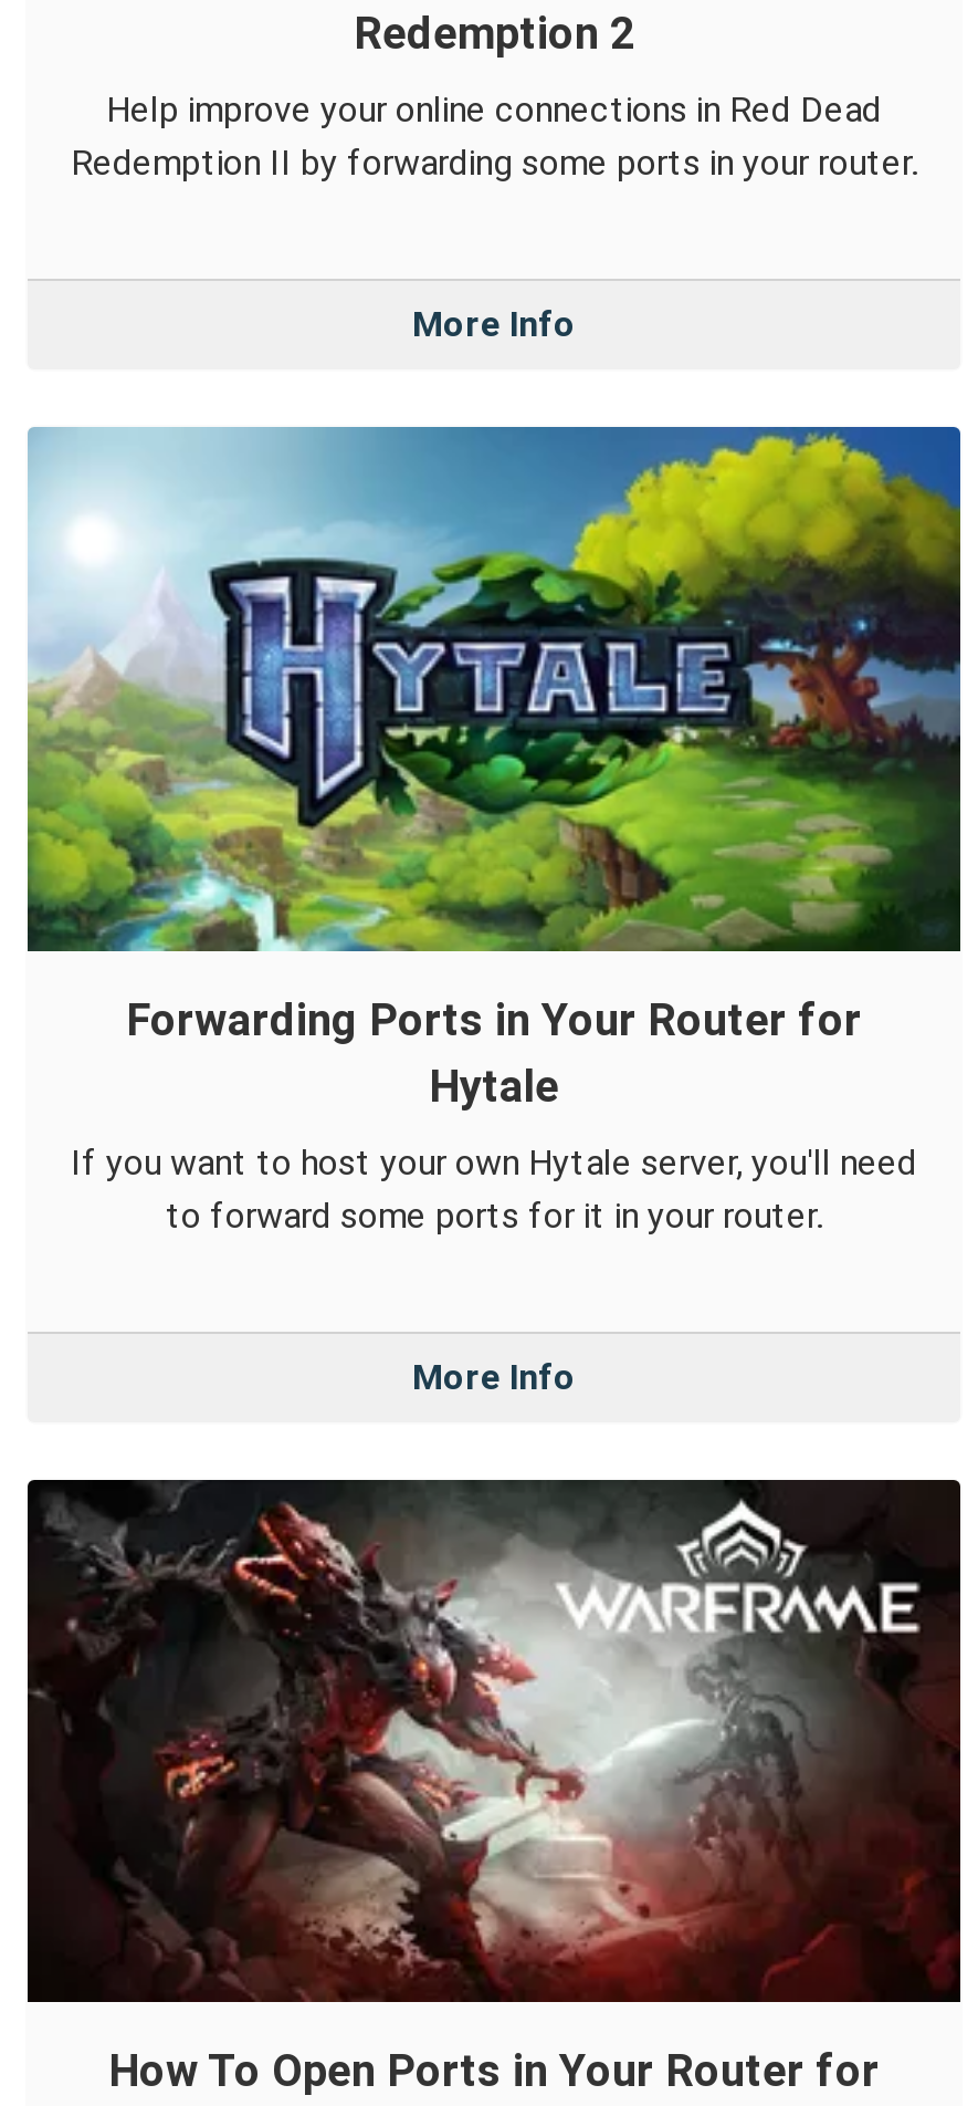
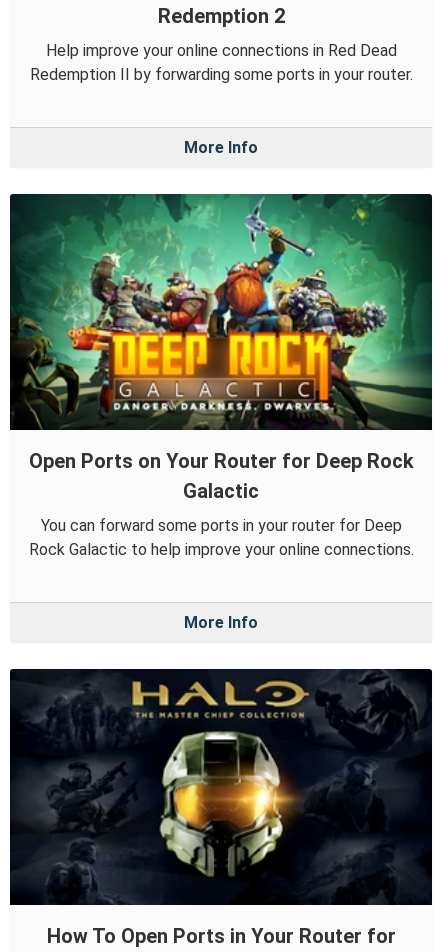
- [image]
- Forwarding Ports in Your Router for
- Hytale
+ [image]
+ Open Ports on Your Router for Deep Rock
+ Galactic

- If you want to host your own Hytale server, you'll need
- to forward some ports for it in your router.
+ You can forward some ports in your router for Deep
+ Rock Galactic to help improve your online connections.

- [image]
+ [image]
